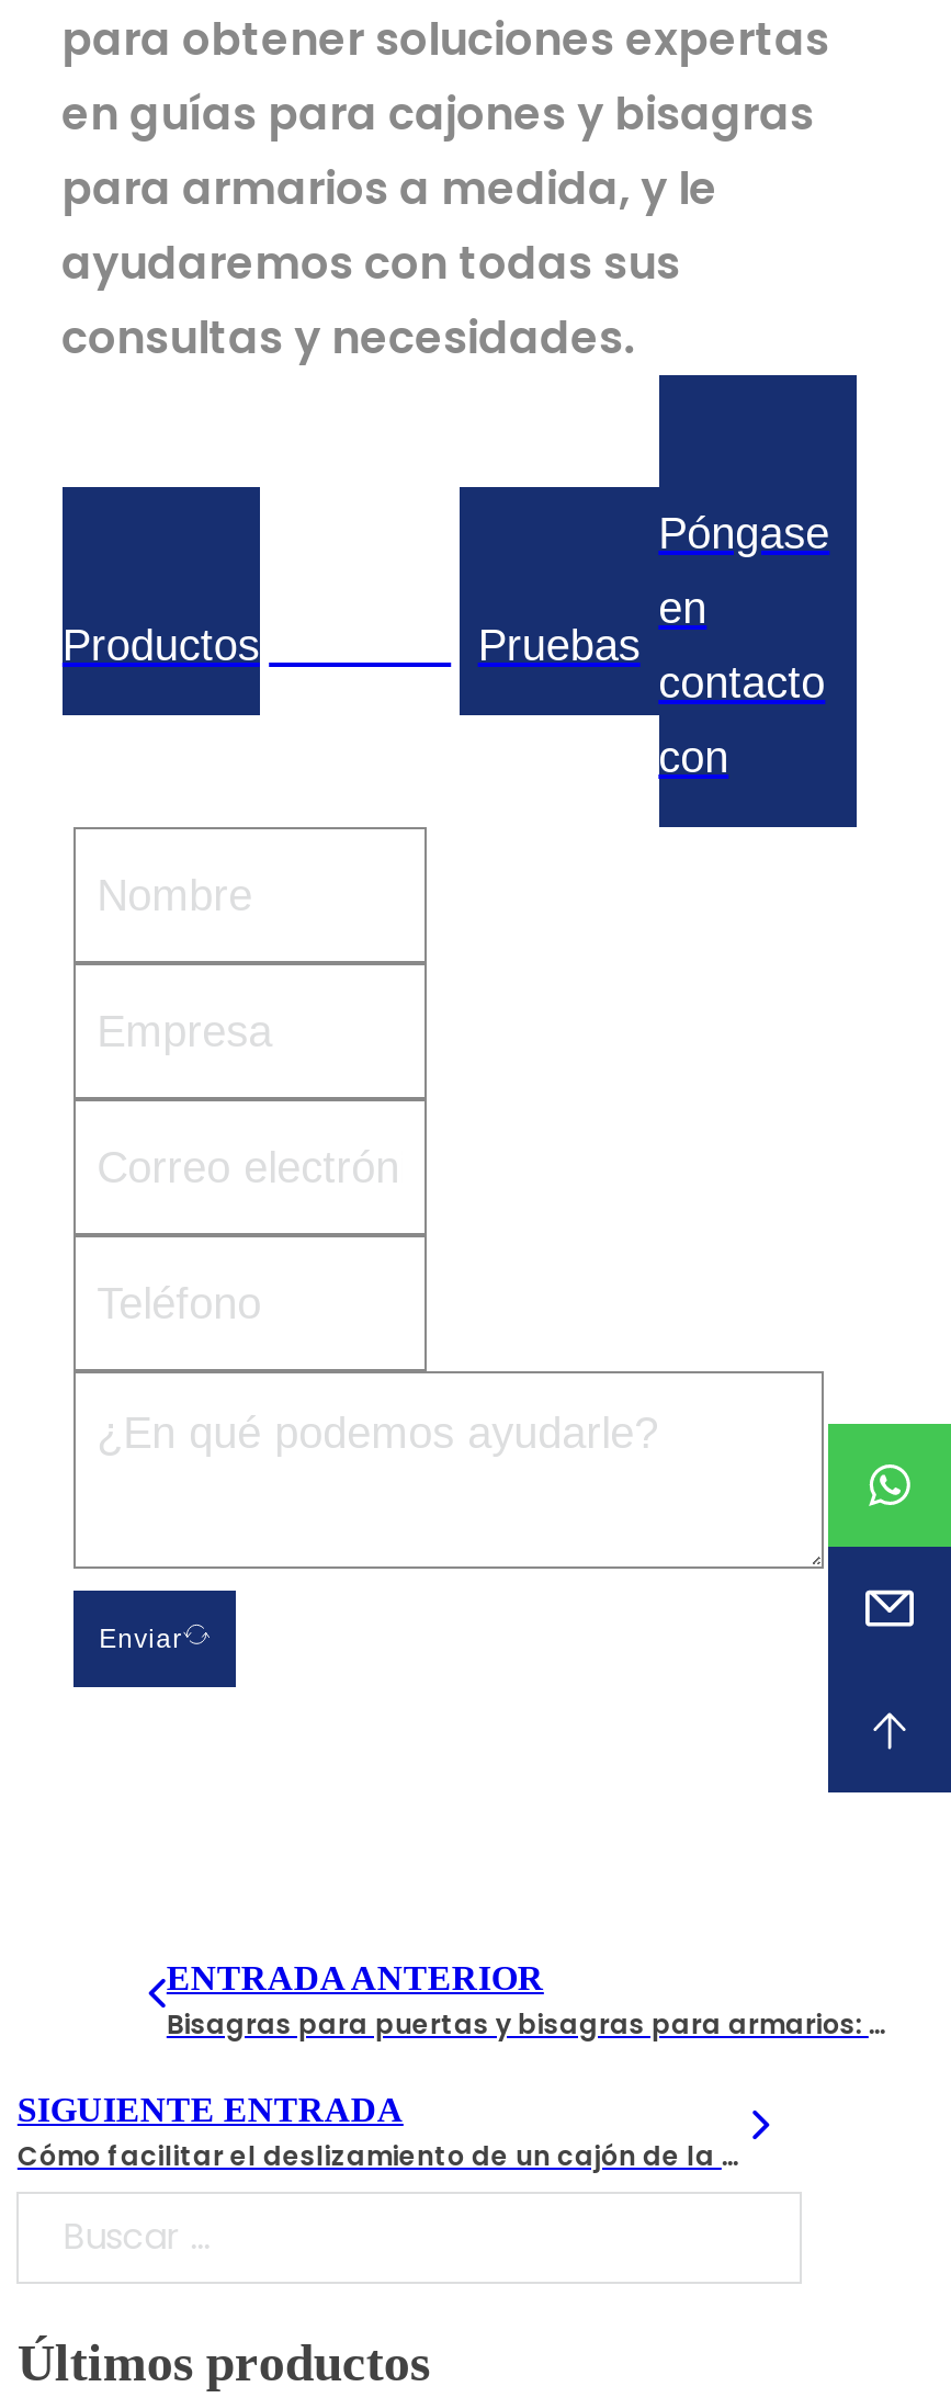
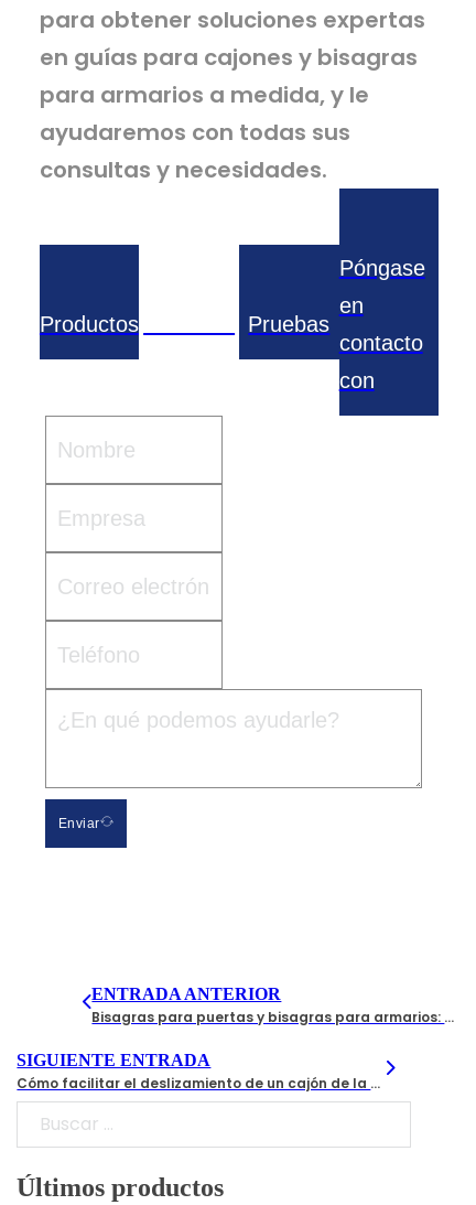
- [image]
